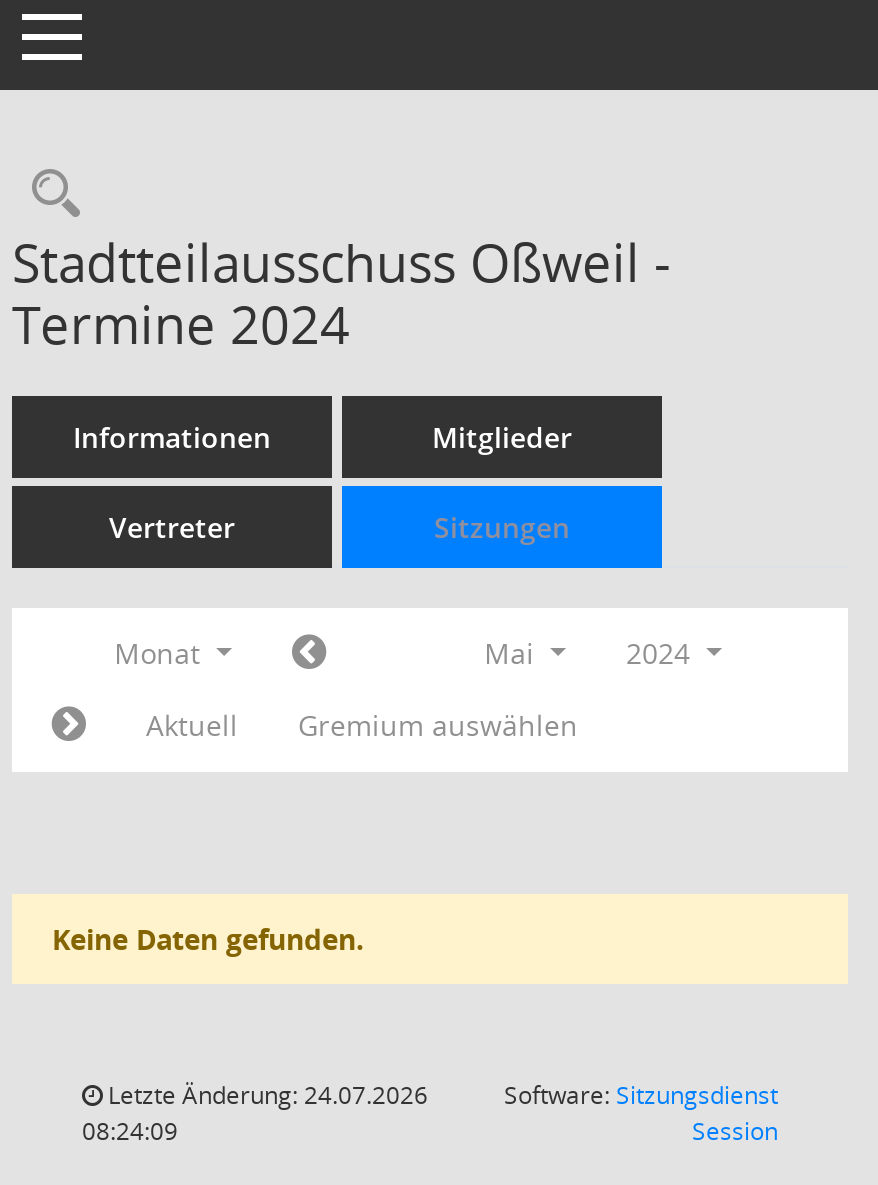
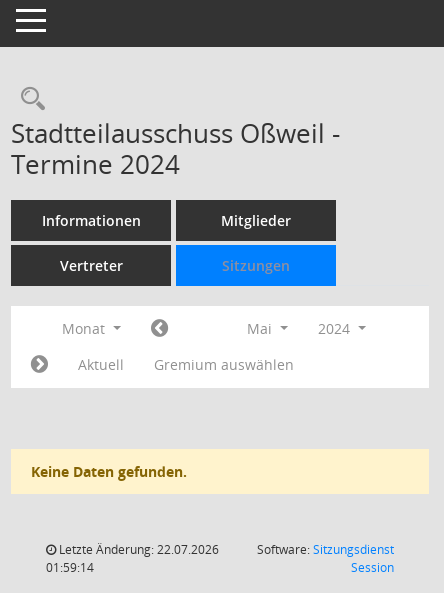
- Letzte Änderung: 24.07.2026
+ Letzte Änderung: 22.07.2026

- 08:24:09
+ 01:59:14
